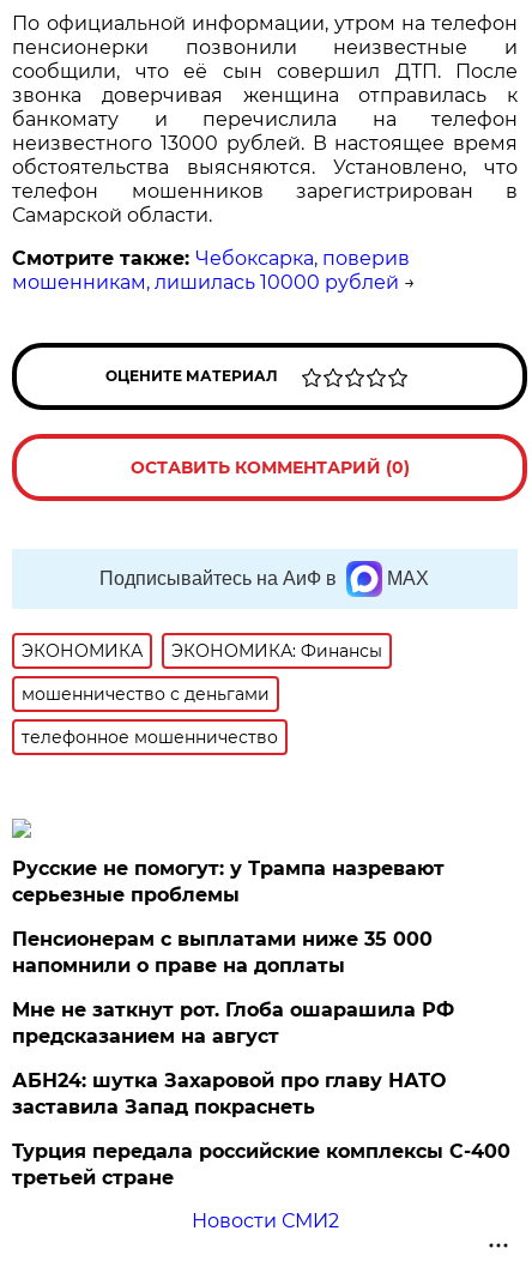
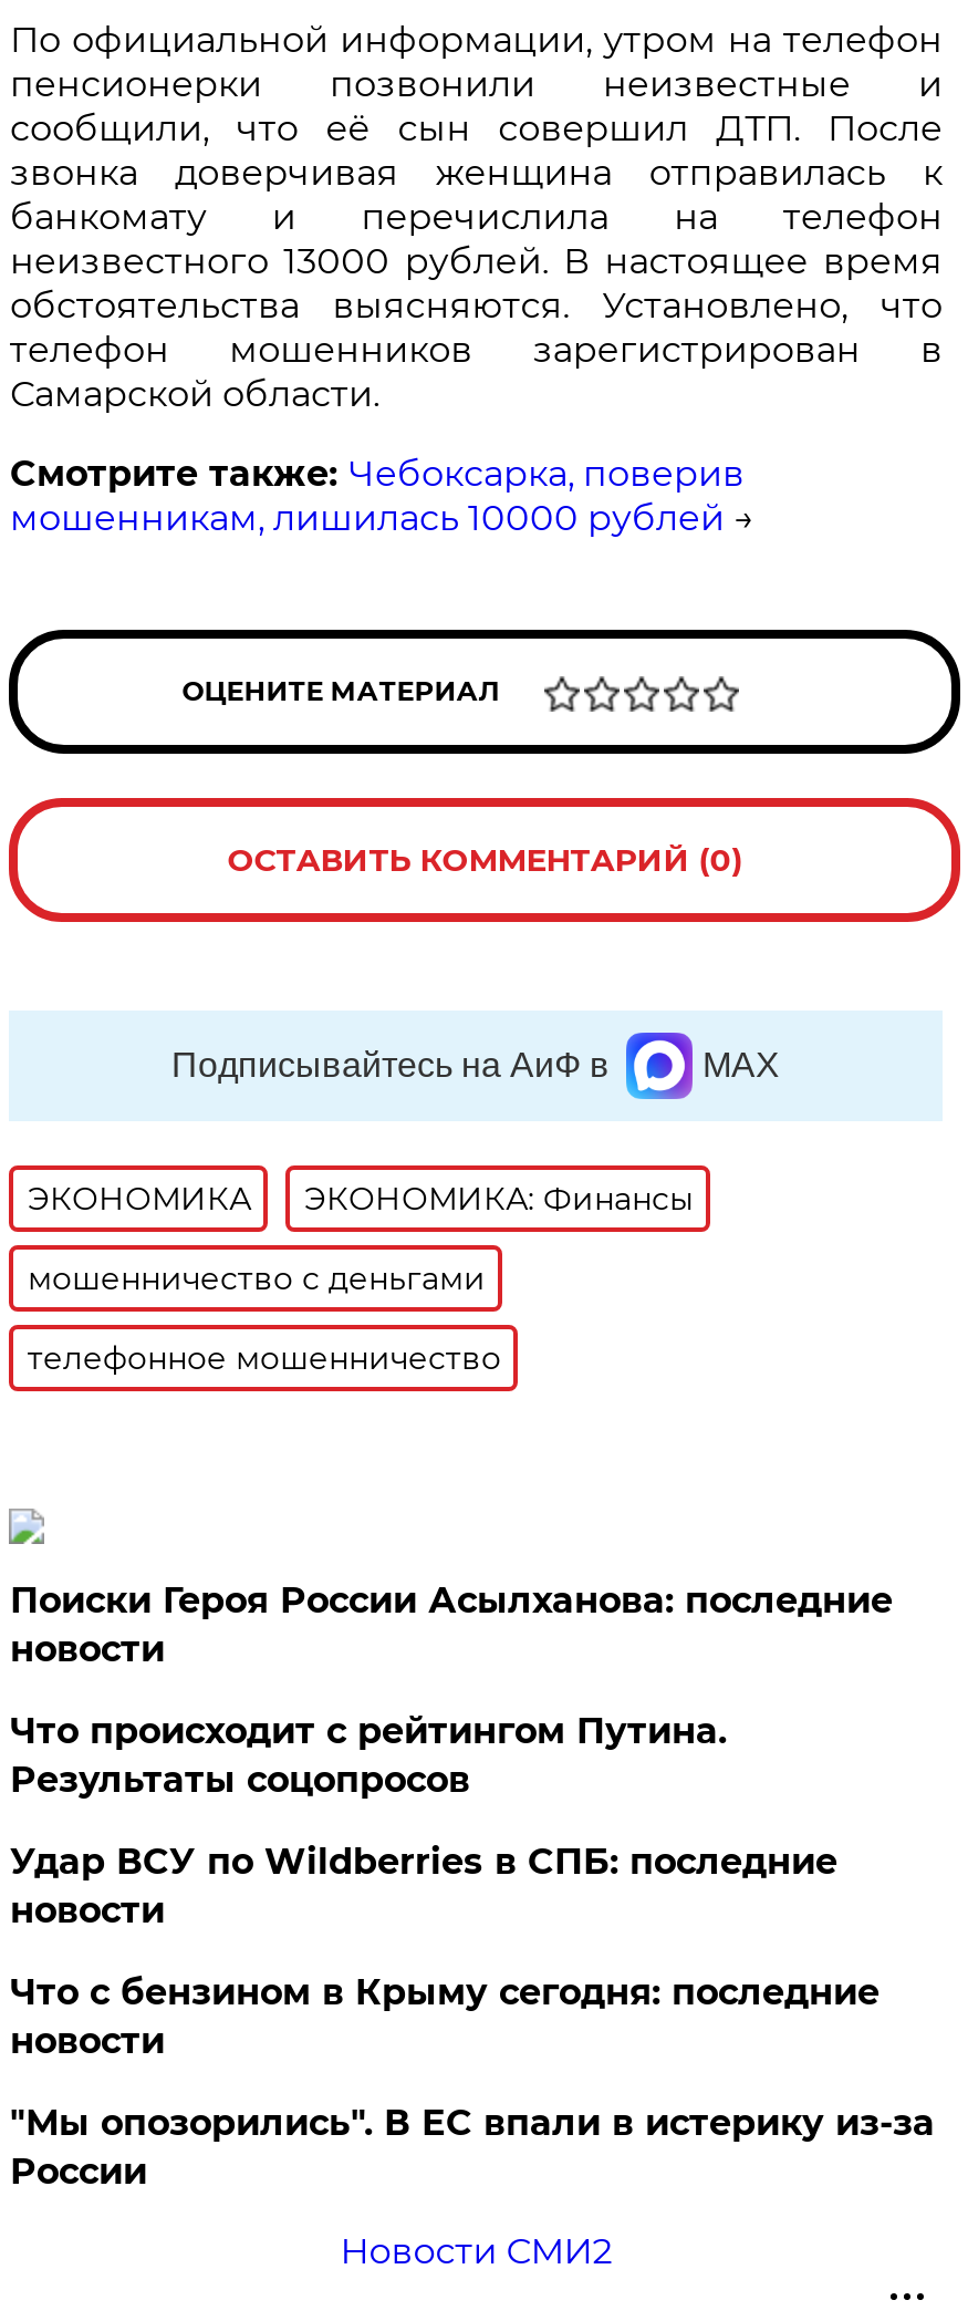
- Русские не помогут: у Трампа назревают
- серьезные проблемы
+ Поиски Героя России Асылханова: последние
+ новости

- Пенсионерам с выплатами ниже 35 000
- напомнили о праве на доплаты
+ Что происходит с рейтингом Путина.
+ Результаты соцопросов

- Мне не заткнут рот. Глоба ошарашила РФ
- предсказанием на август
+ Удар ВСУ по Wildberries в СПБ: последние
+ новости

- АБН24: шутка Захаровой про главу НАТО
- заставила Запад покраснеть
+ Что с бензином в Крыму сегодня: последние
+ новости

- Турция передала российские комплексы С-400
- третьей стране
+ "Мы опозорились". В ЕС впали в истерику из-за
+ России
